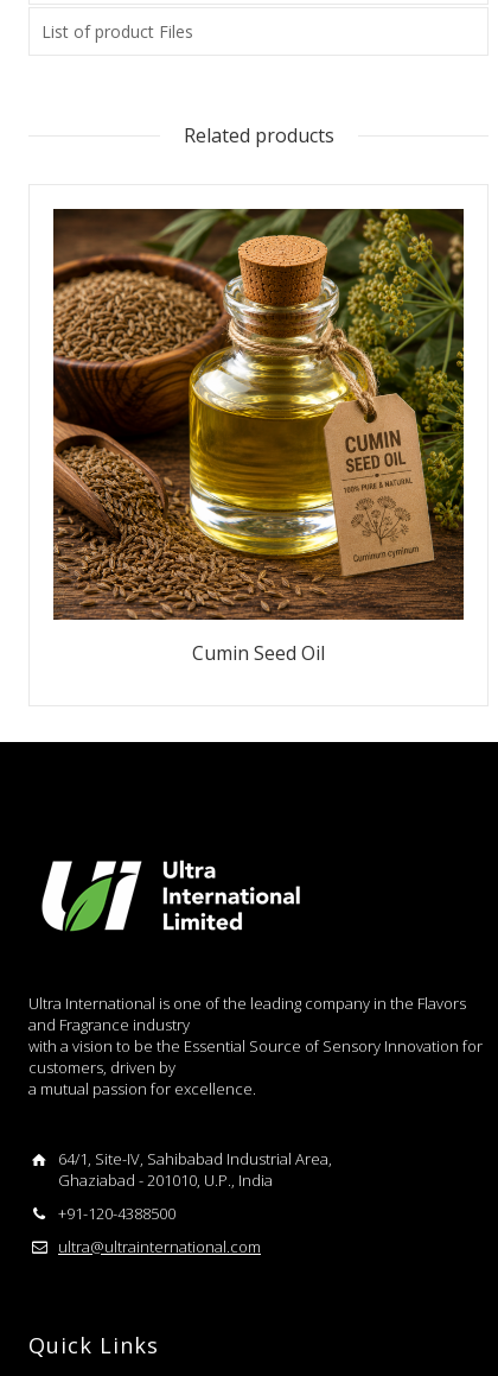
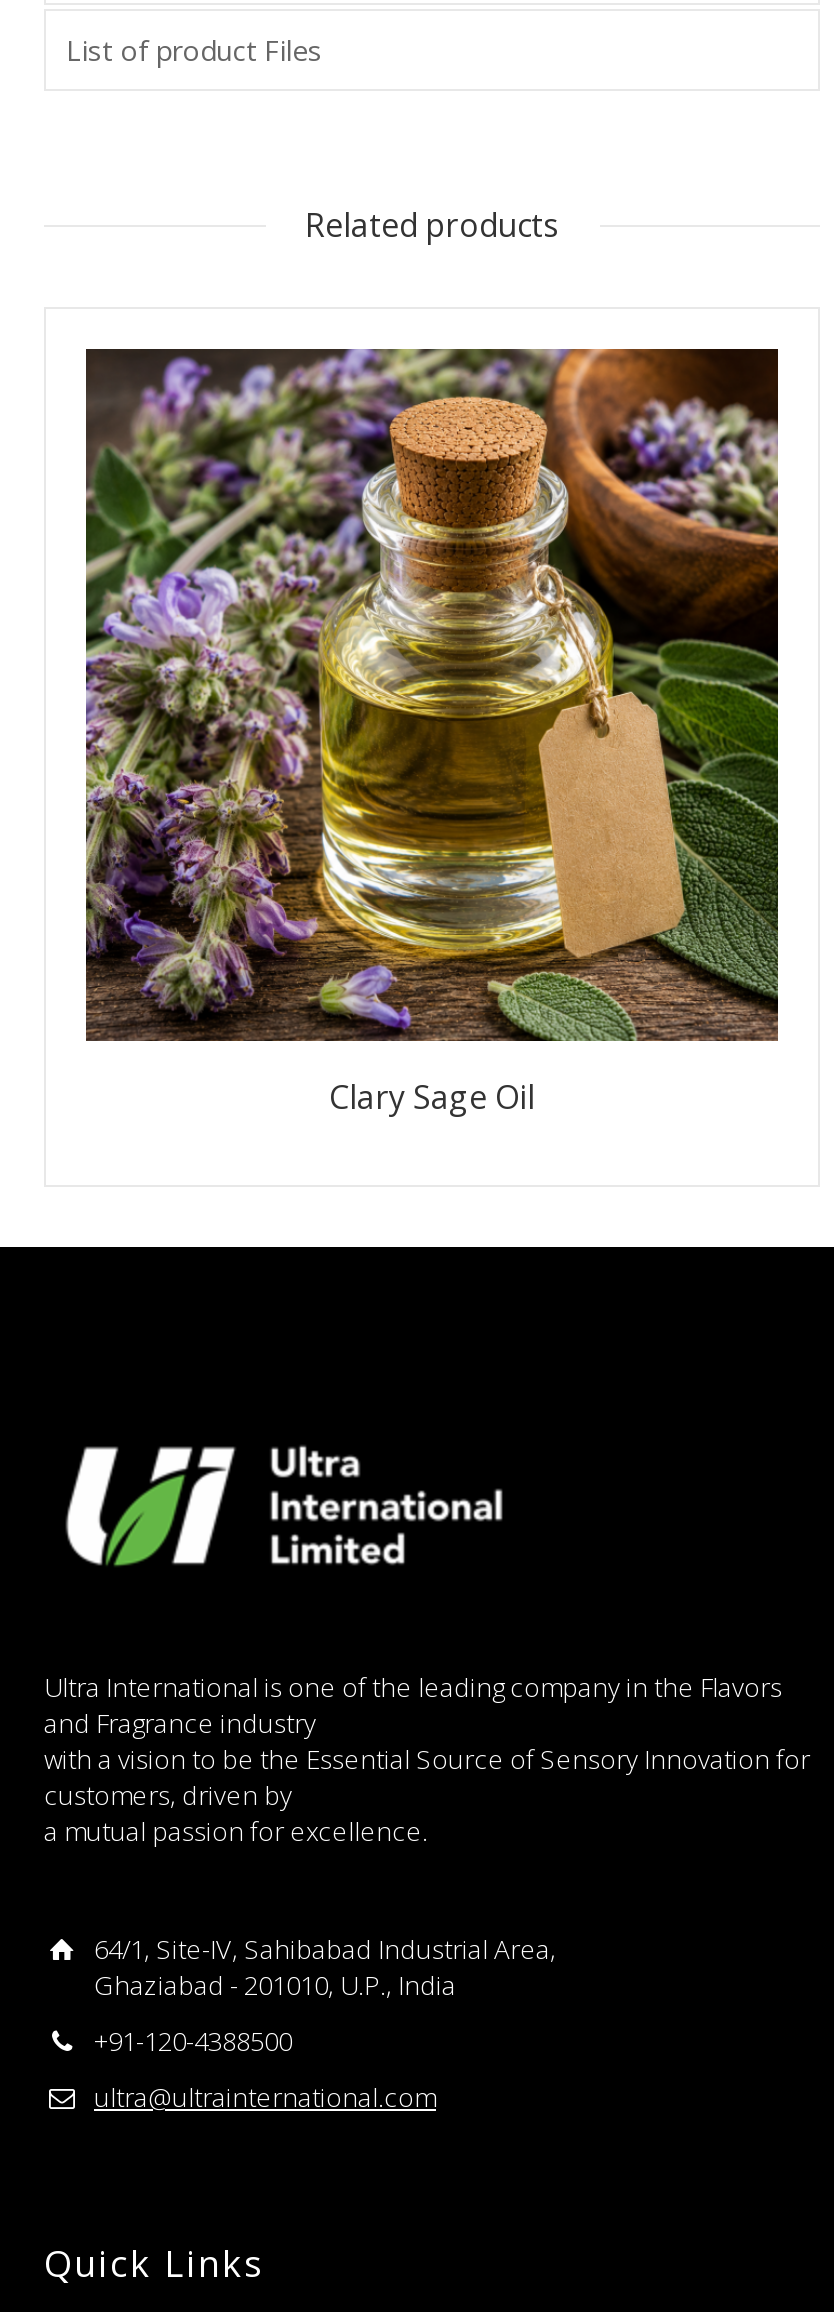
- [image]
- Cumin Seed Oil
+ [image]
+ Clary Sage Oil
